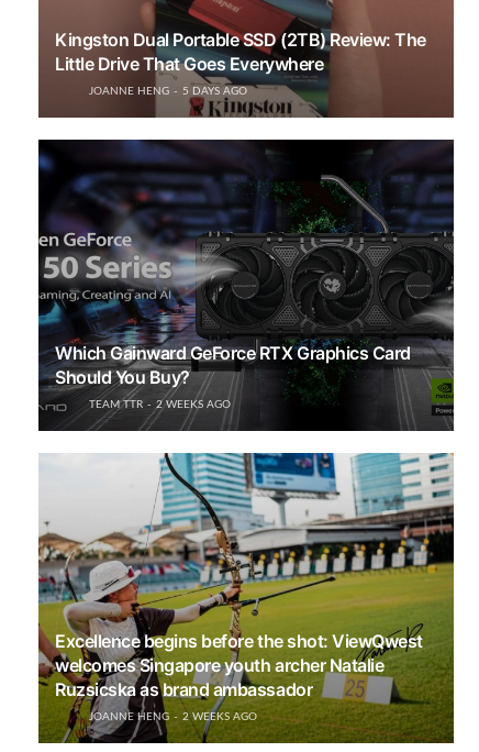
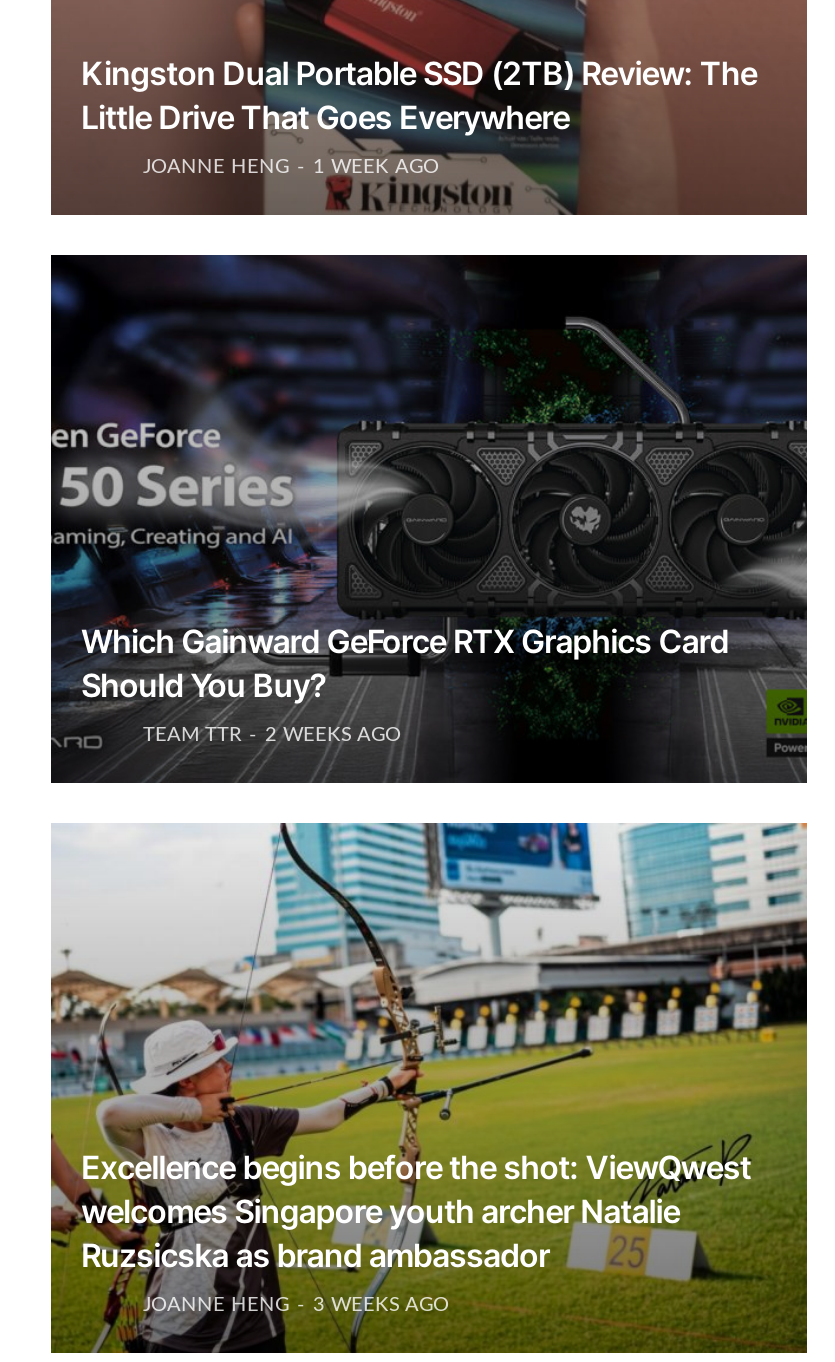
- JOANNE HENG 5 DAYS AGO
+ JOANNE HENG 1 WEEK AGO

- JOANNE HENG 2 WEEKS AGO
+ JOANNE HENG 3 WEEKS AGO
